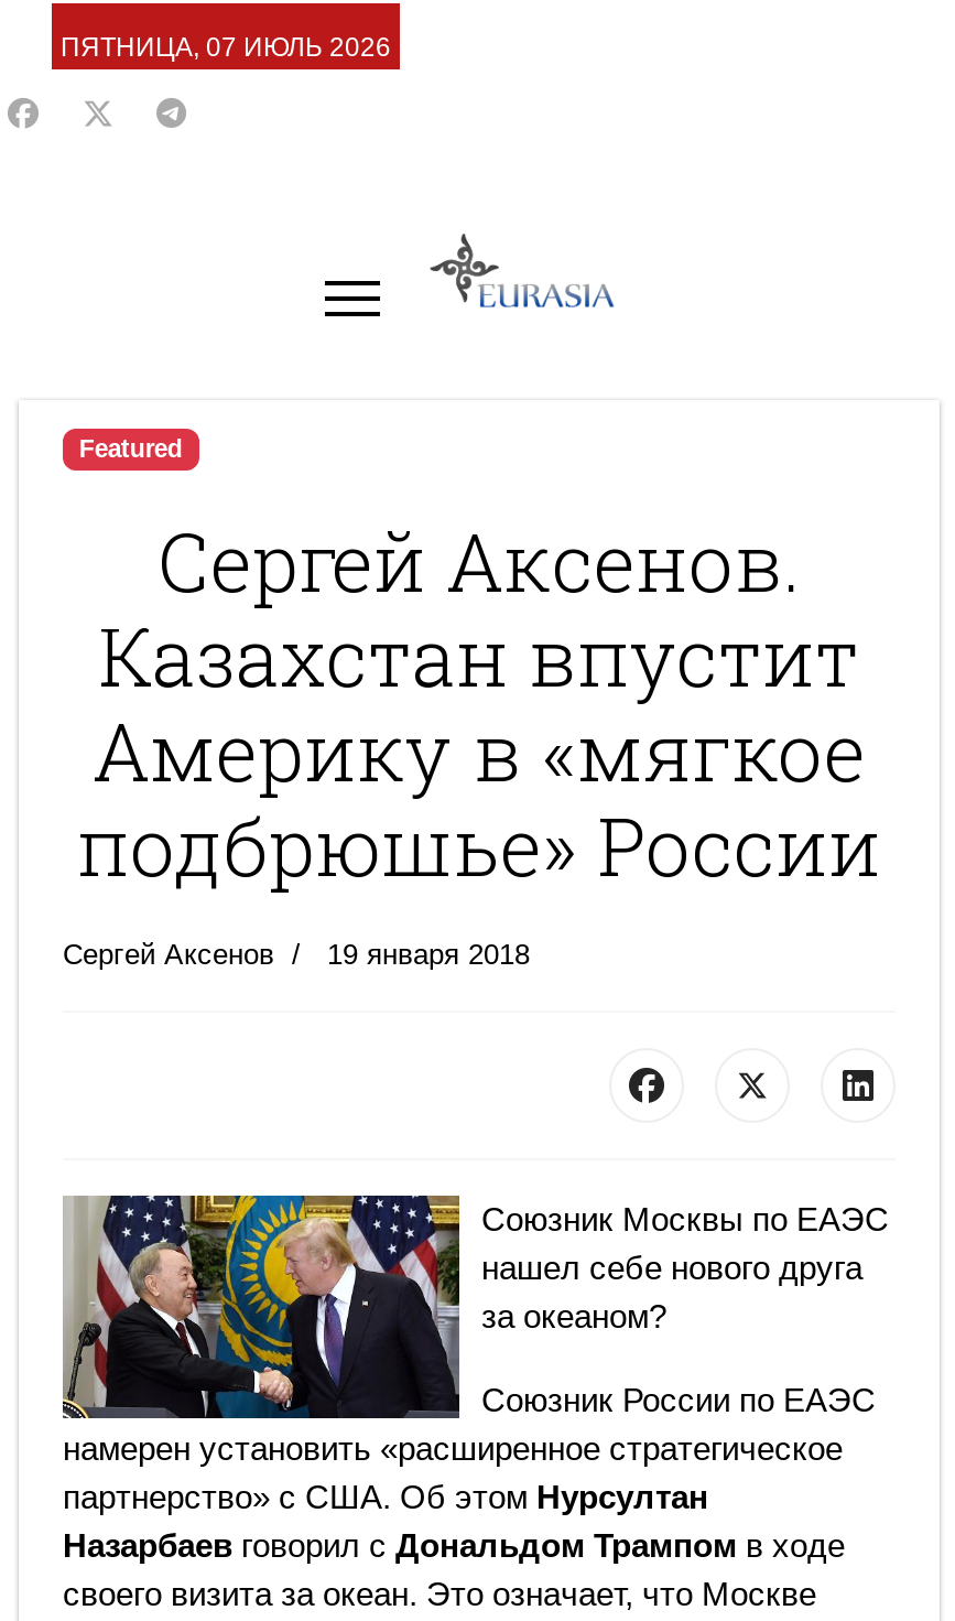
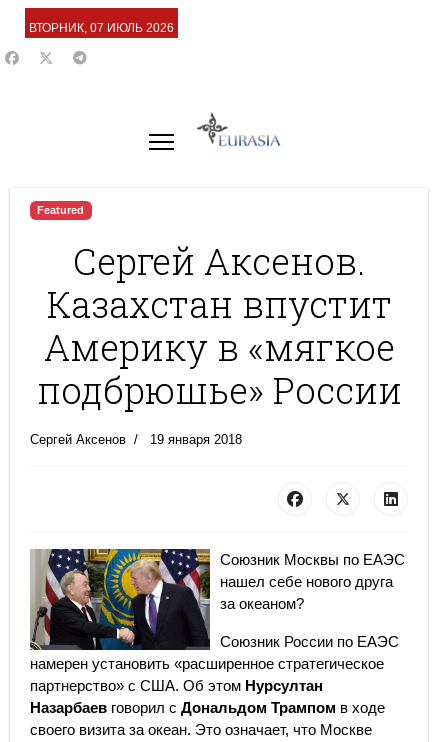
- ПЯТНИЦА, 07 ИЮЛЬ 2026
+ ВТОРНИК, 07 ИЮЛЬ 2026
